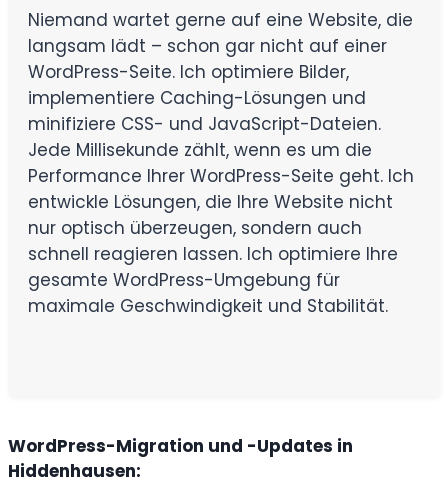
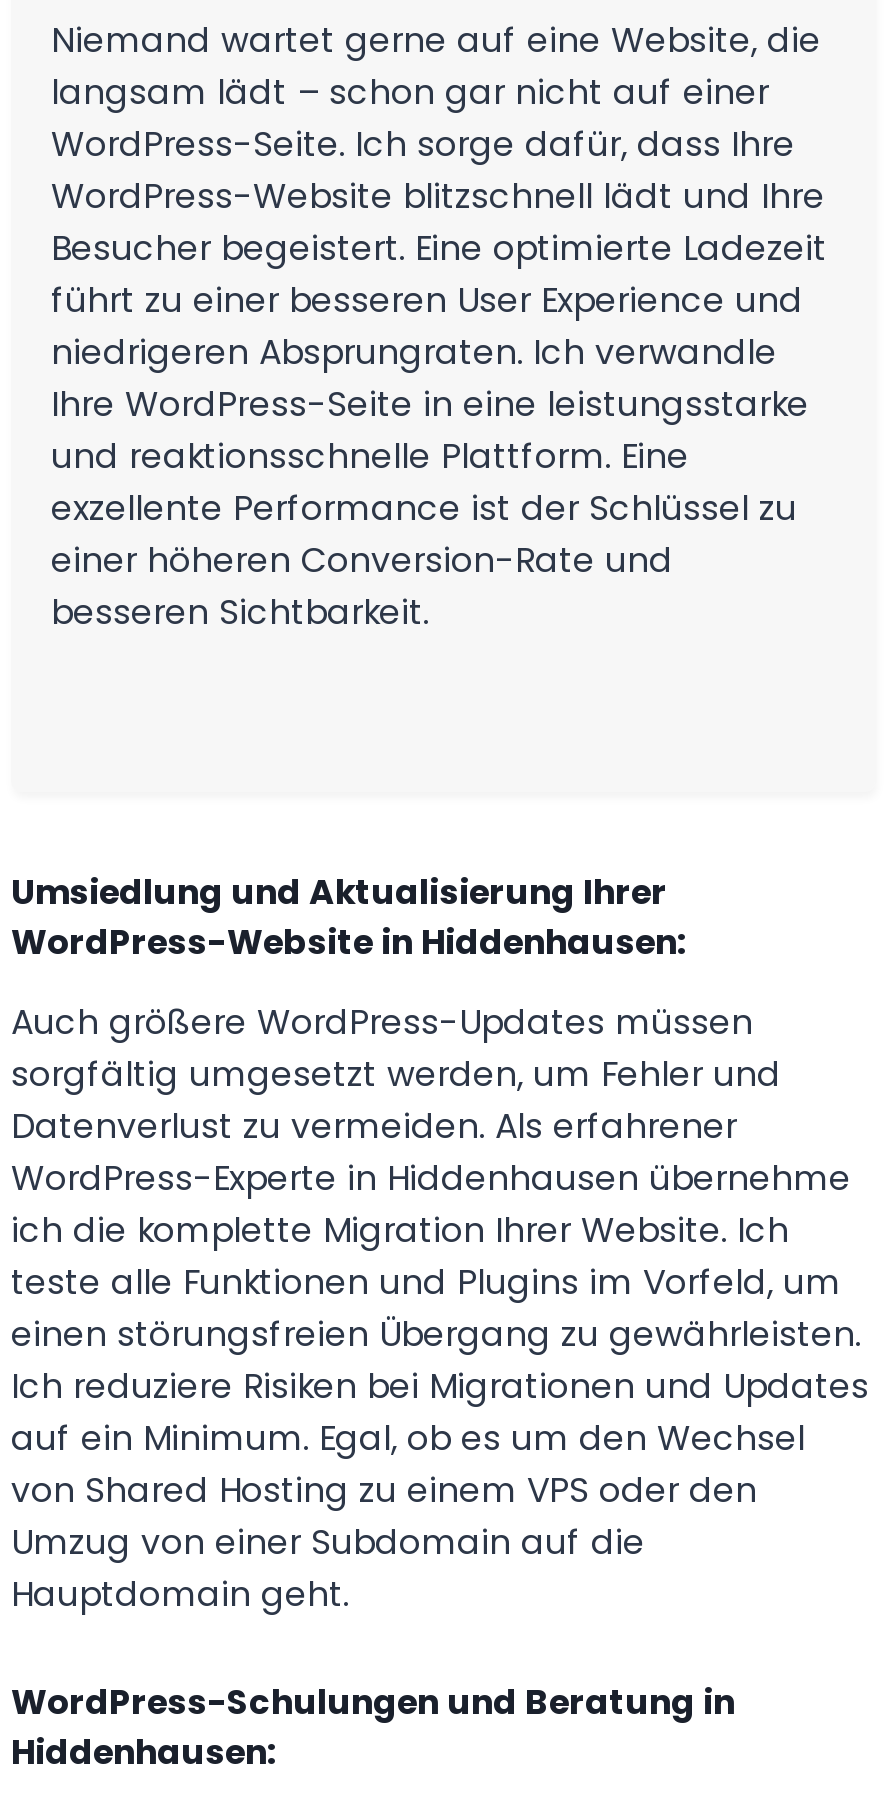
- WordPress-Seite. Ich optimiere Bilder,
- implementiere Caching-Lösungen und
- minifiziere CSS- und JavaScript-Dateien.
- Jede Millisekunde zählt, wenn es um die
- Performance Ihrer WordPress-Seite geht. Ich
- entwickle Lösungen, die Ihre Website nicht
- nur optisch überzeugen, sondern auch
- schnell reagieren lassen. Ich optimiere Ihre
- gesamte WordPress-Umgebung für
- maximale Geschwindigkeit und Stabilität.
+ WordPress-Seite. Ich sorge dafür, dass Ihre
+ WordPress-Website blitzschnell lädt und Ihre
+ Besucher begeistert. Eine optimierte Ladezeit
+ führt zu einer besseren User Experience und
+ niedrigeren Absprungraten. Ich verwandle
+ Ihre WordPress-Seite in eine leistungsstarke
+ und reaktionsschnelle Plattform. Eine
+ exzellente Performance ist der Schlüssel zu
+ einer höheren Conversion-Rate und
+ besseren Sichtbarkeit.

- WordPress-Migration und -Updates in
+ Umsiedlung und Aktualisierung Ihrer
+ WordPress-Website in Hiddenhausen:
+ Auch größere WordPress-Updates müssen
+ sorgfältig umgesetzt werden, um Fehler und
+ Datenverlust zu vermeiden. Als erfahrener
+ WordPress-Experte in Hiddenhausen übernehme
+ ich die komplette Migration Ihrer Website. Ich
+ teste alle Funktionen und Plugins im Vorfeld, um
+ einen störungsfreien Übergang zu gewährleisten.
+ Ich reduziere Risiken bei Migrationen und Updates
+ auf ein Minimum. Egal, ob es um den Wechsel
+ von Shared Hosting zu einem VPS oder den
+ Umzug von einer Subdomain auf die
+ Hauptdomain geht.
+ WordPress-Schulungen und Beratung in
